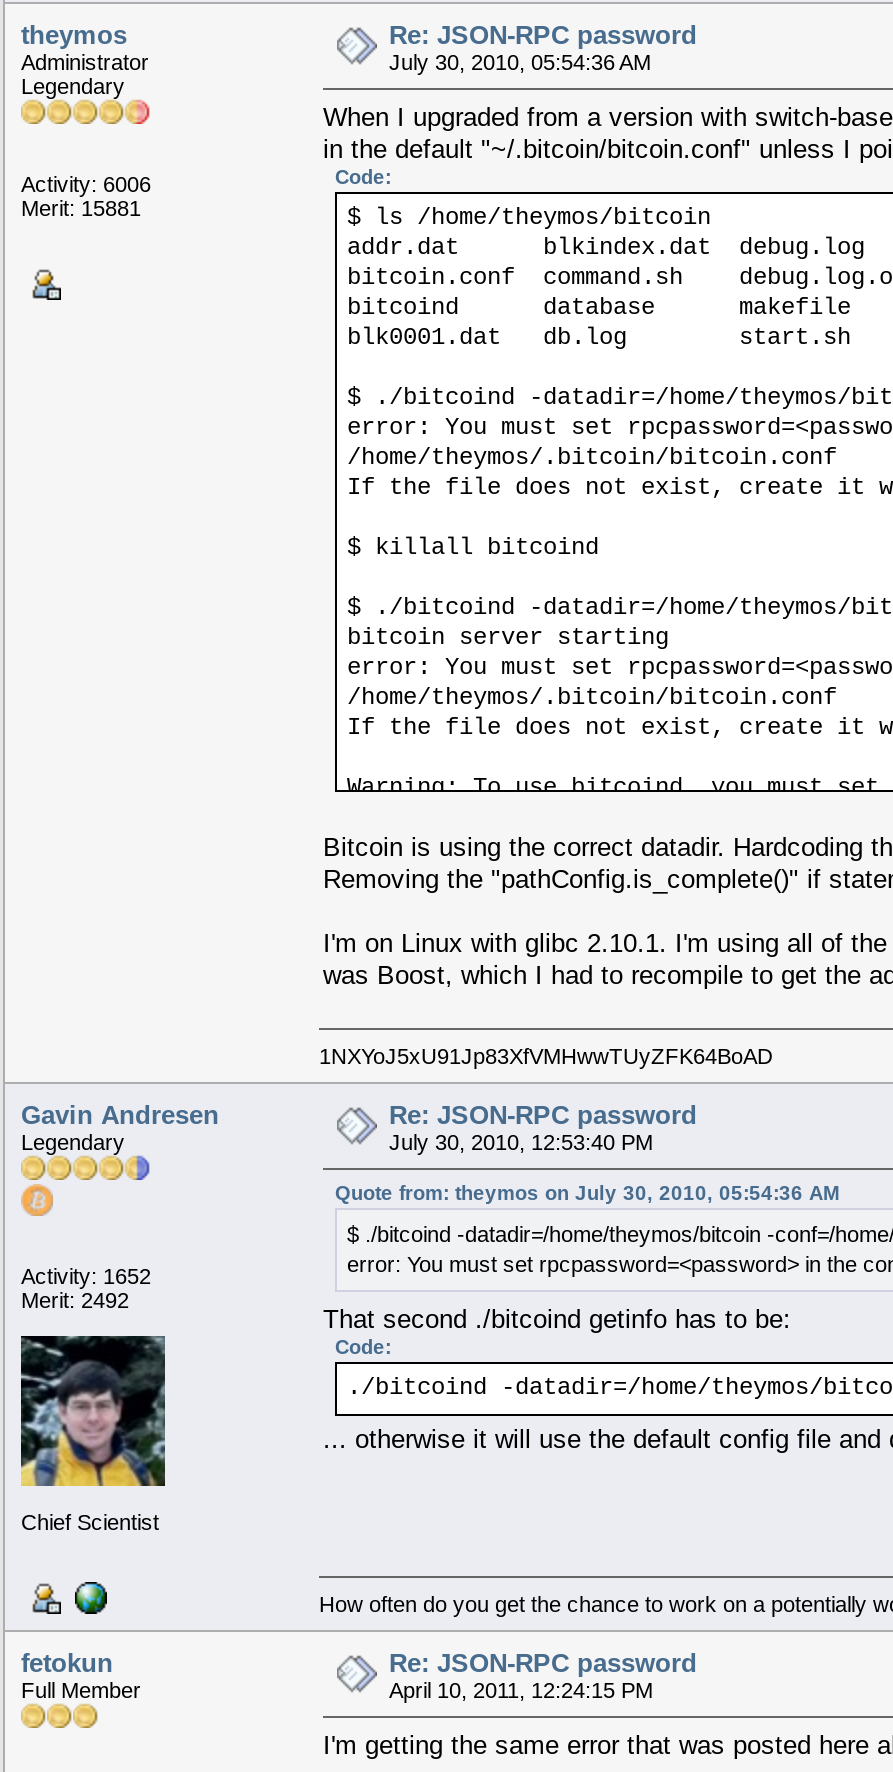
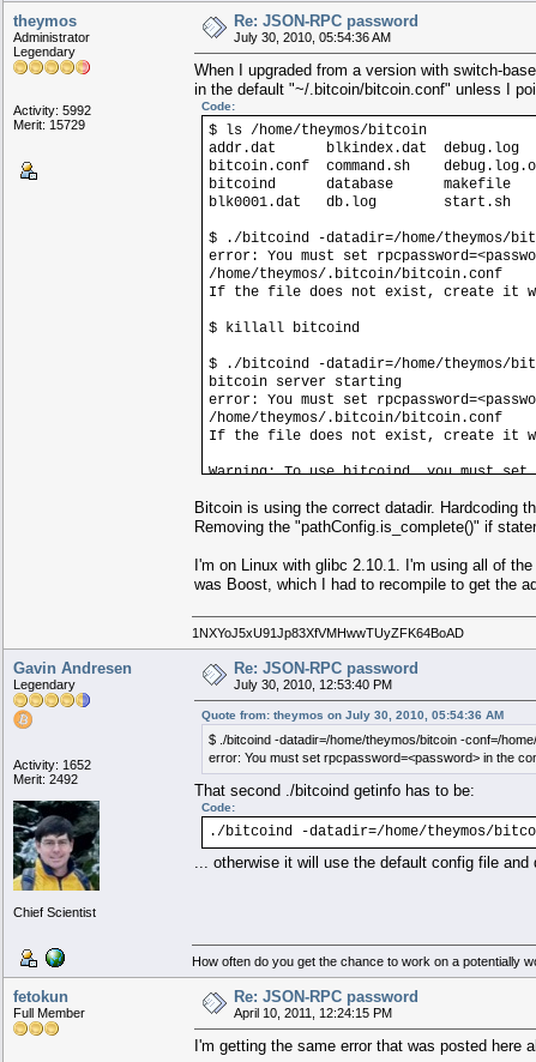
- Activity: 6006
+ Activity: 5992

- Merit: 15881
+ Merit: 15729
